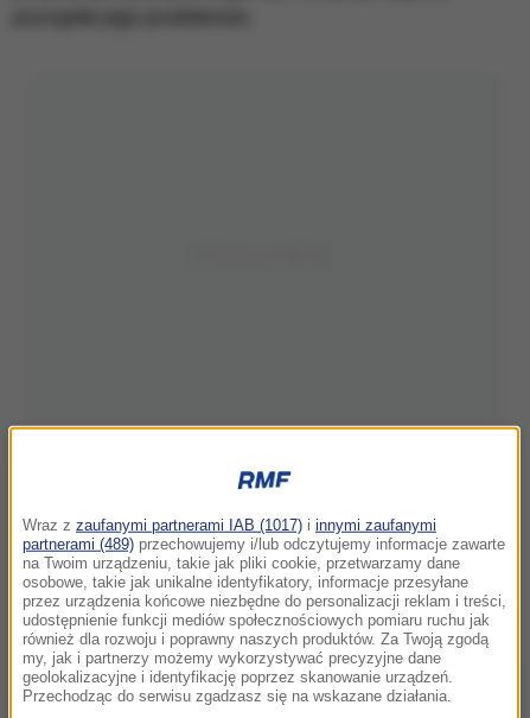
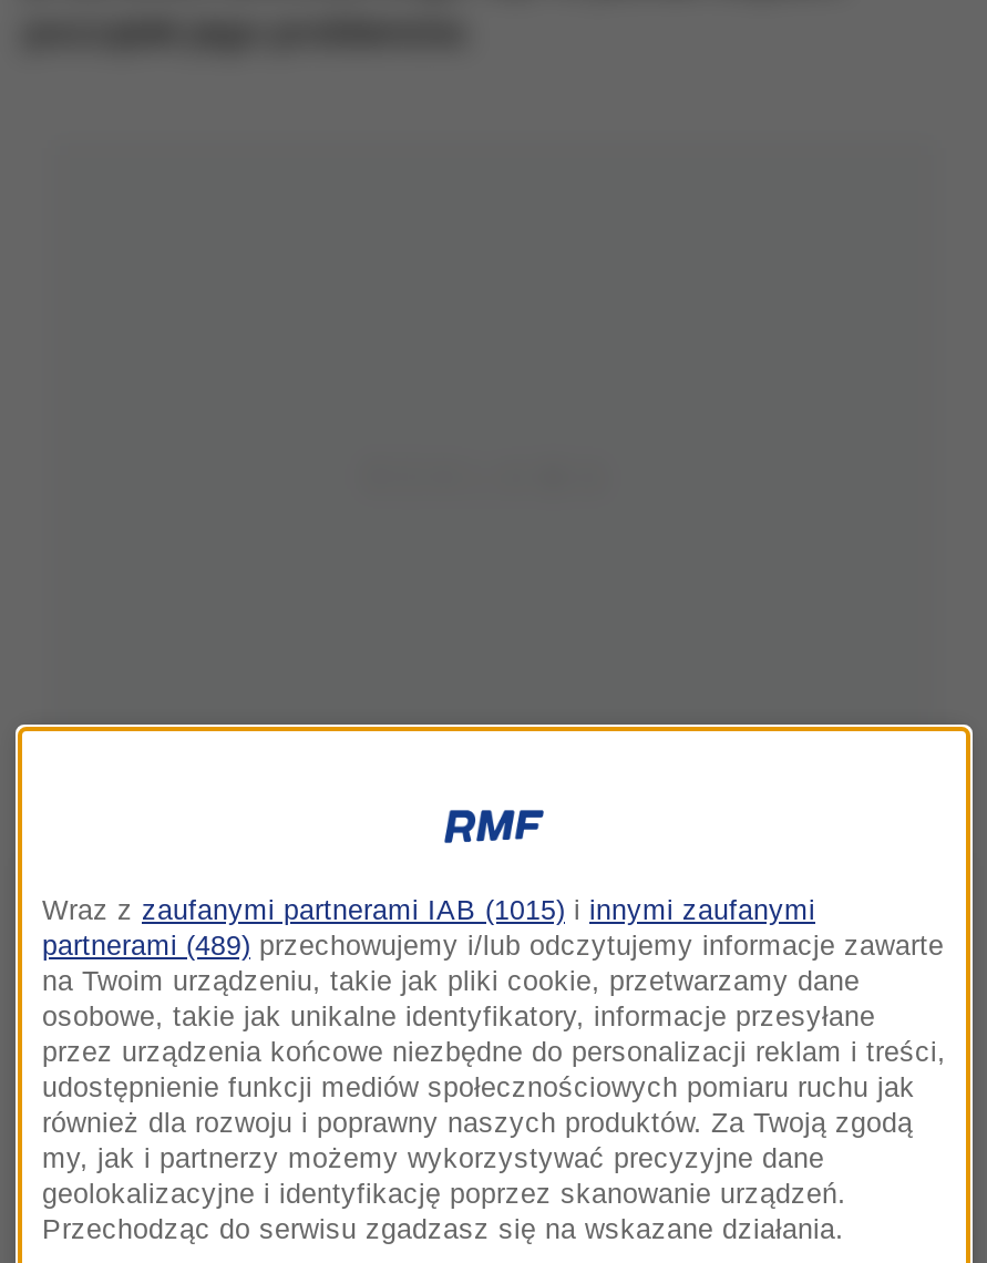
- Wraz z zaufanymi partnerami IAB (1017) i innymi zaufanymi
+ Wraz z zaufanymi partnerami IAB (1015) i innymi zaufanymi
